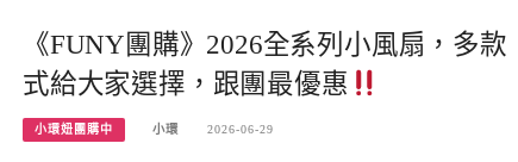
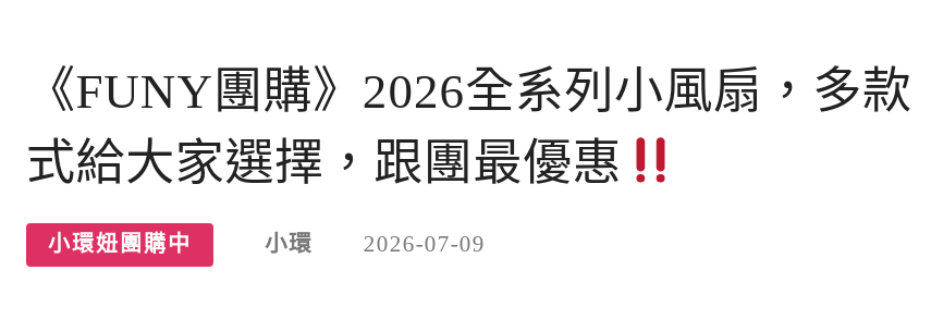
- 2026-06-29
+ 2026-07-09
